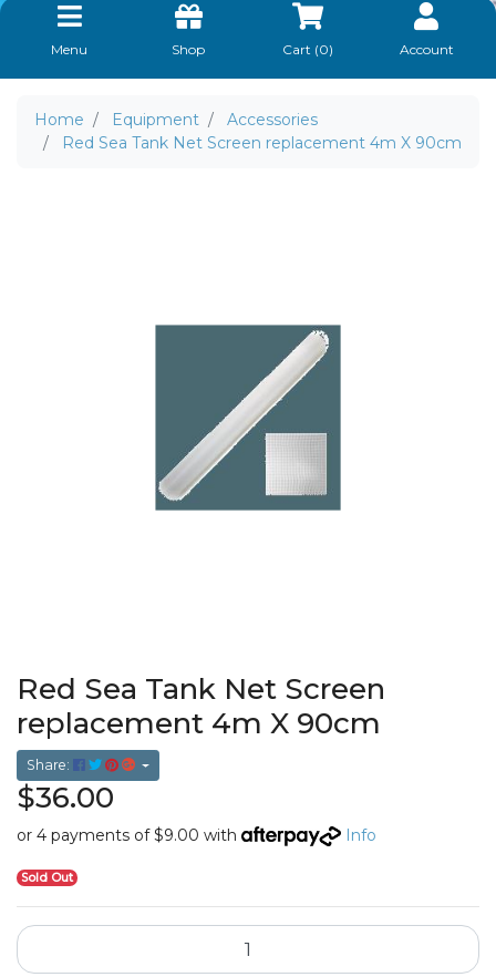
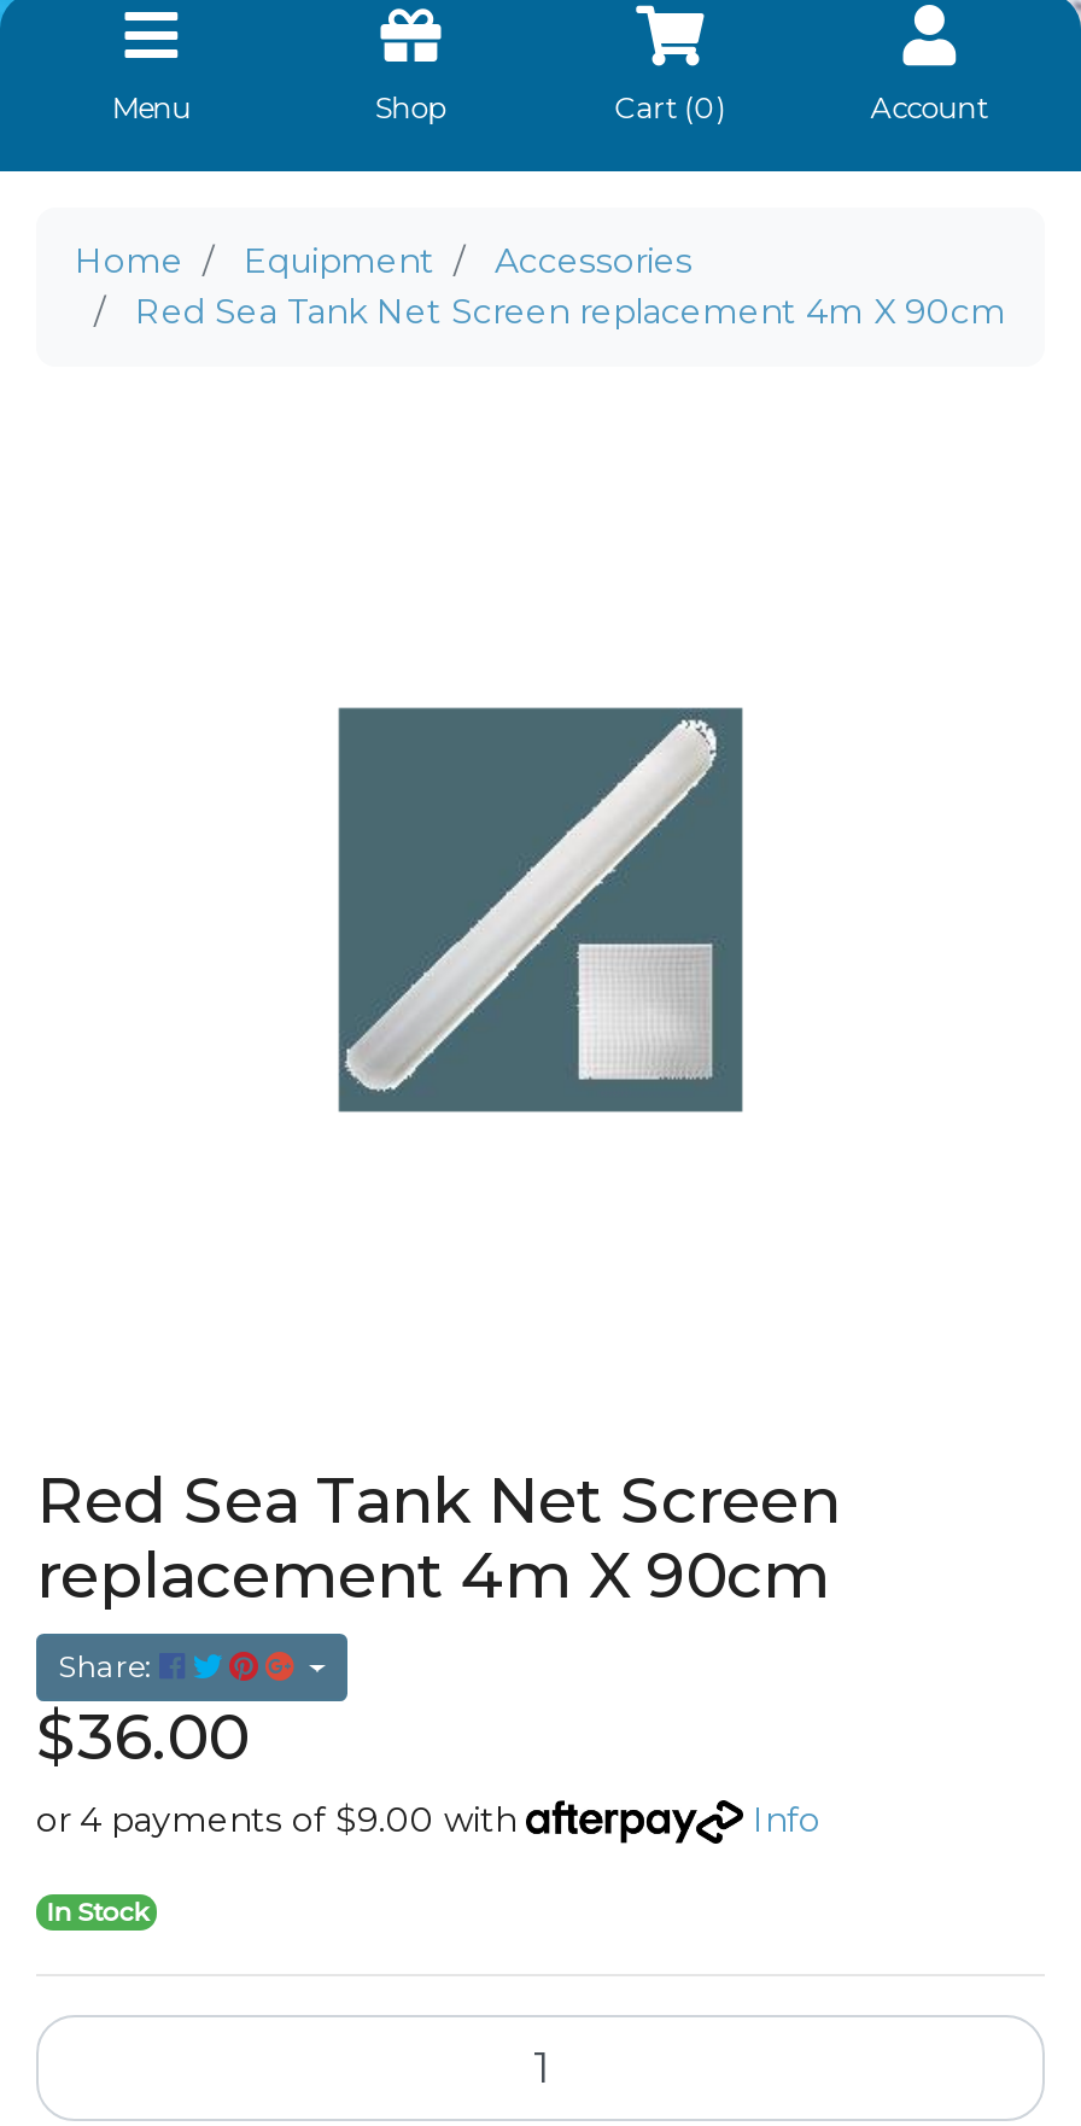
- Sold Out
+ In Stock
